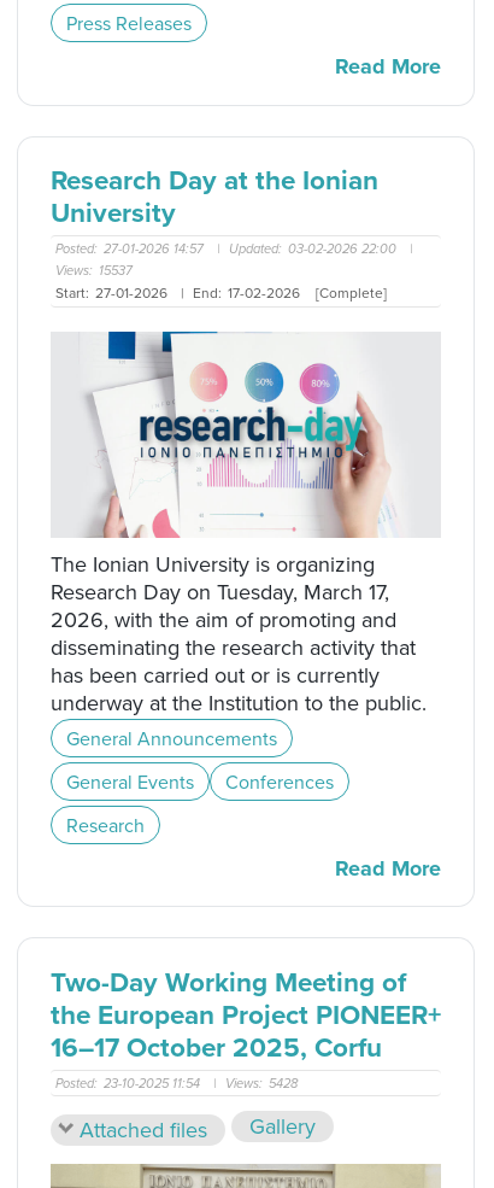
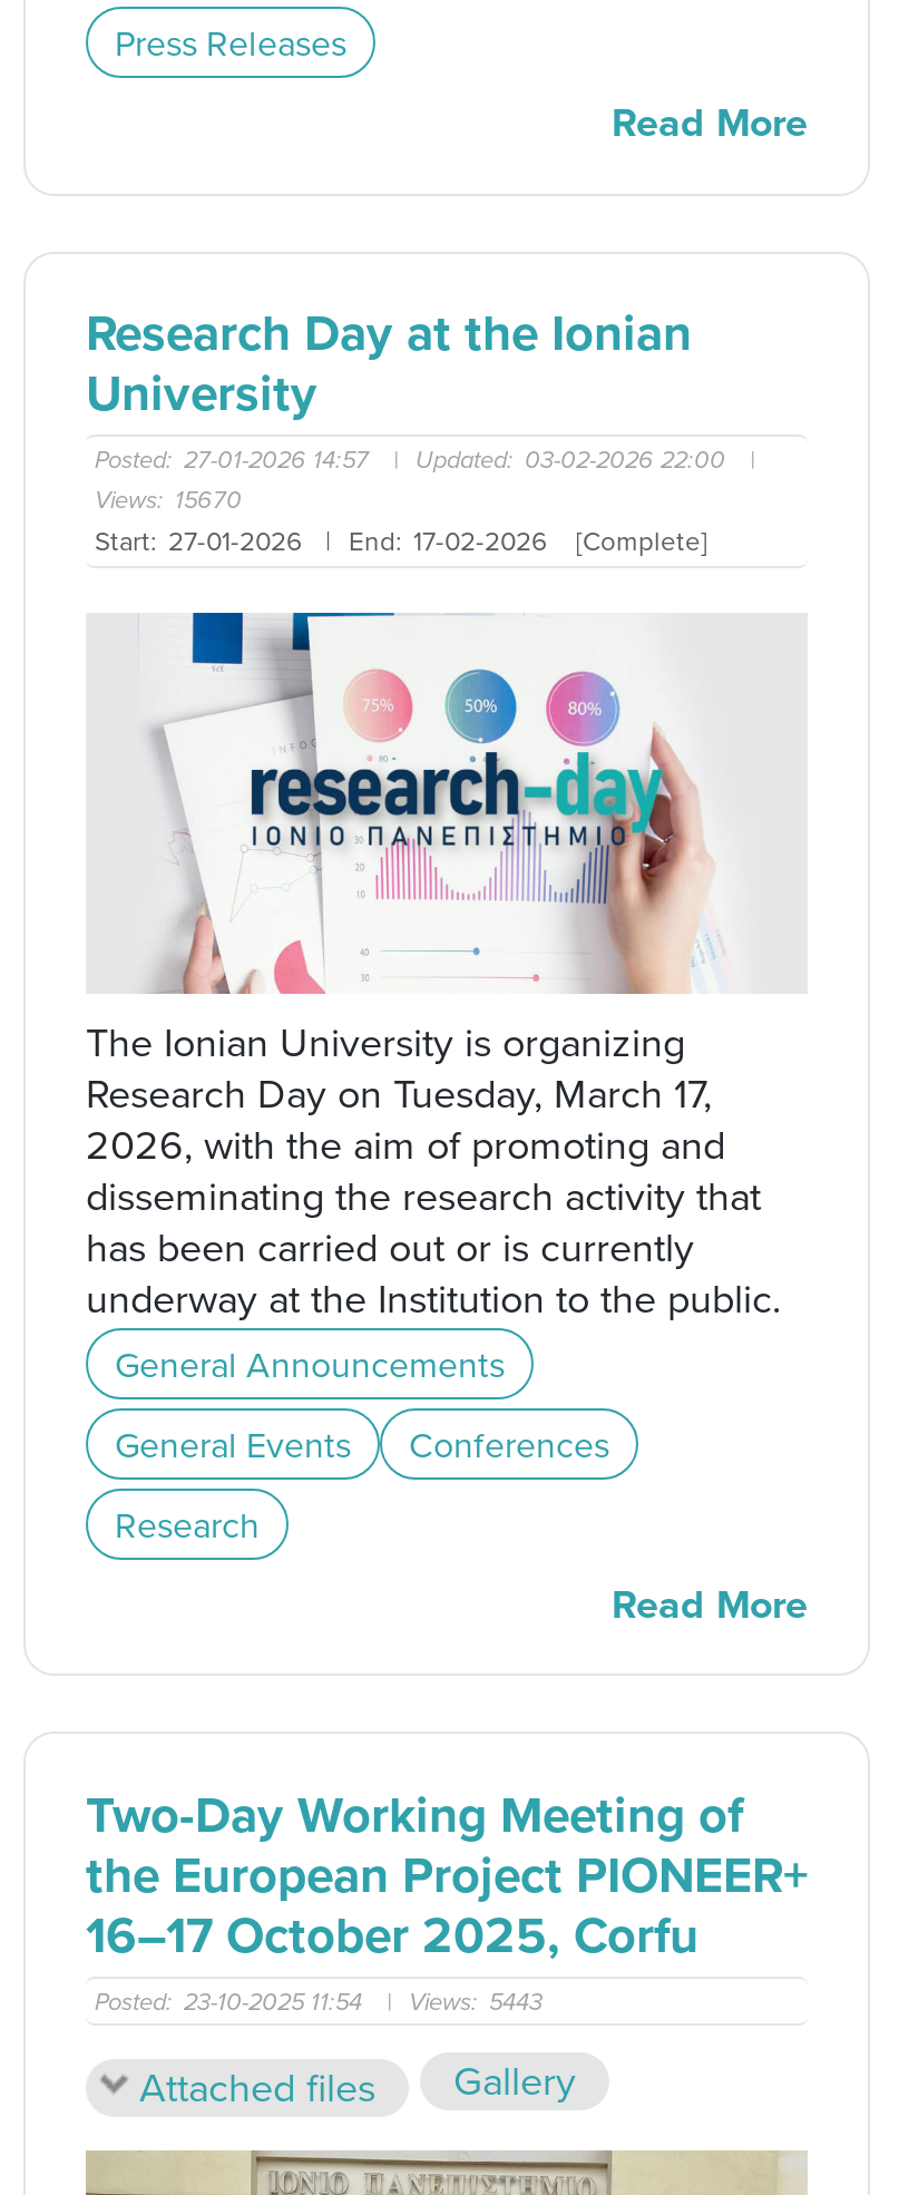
- Views: 15537
+ Views: 15670

- Posted: 23-10-2025 11:54 Views: 5428
+ Posted: 23-10-2025 11:54 Views: 5443
